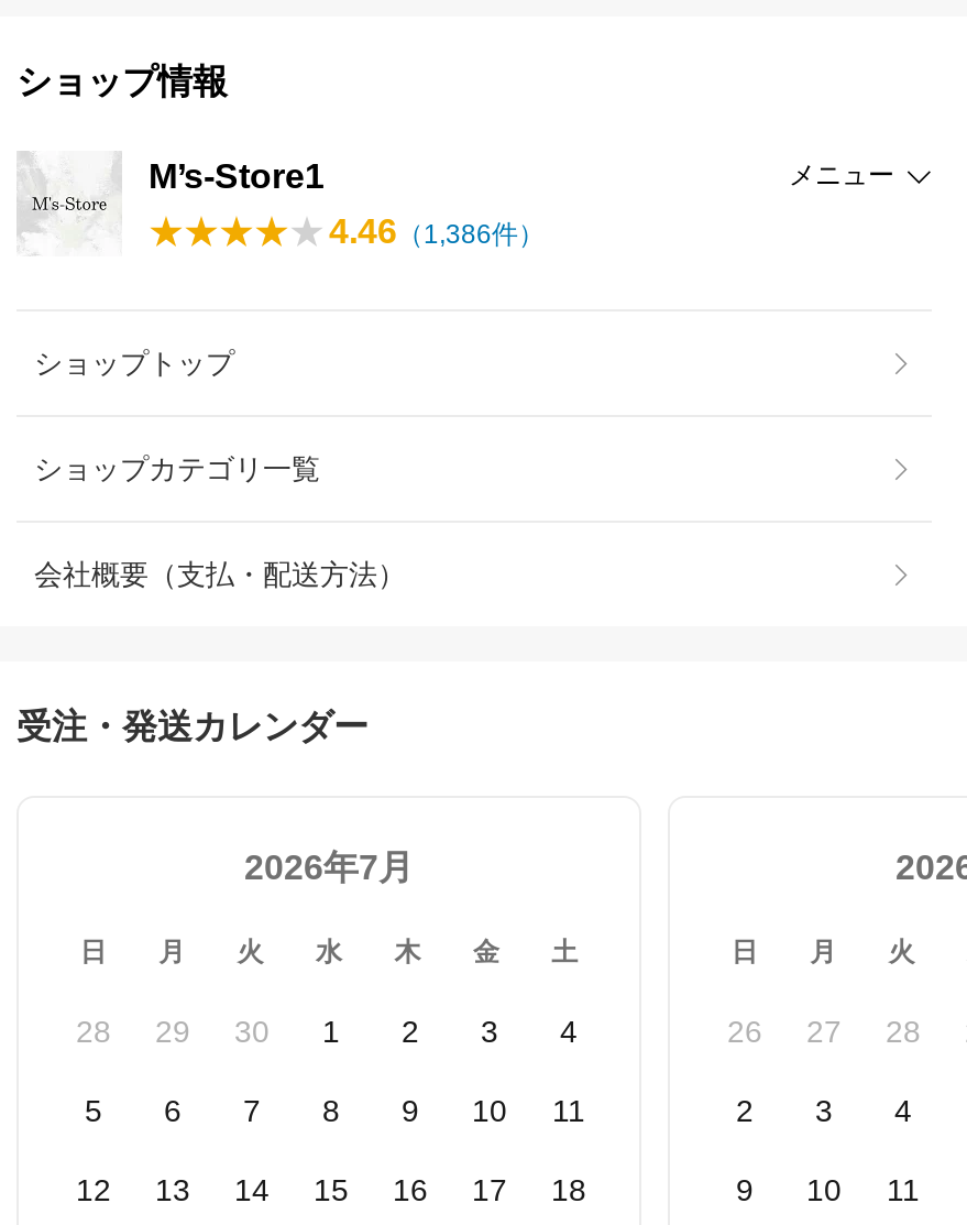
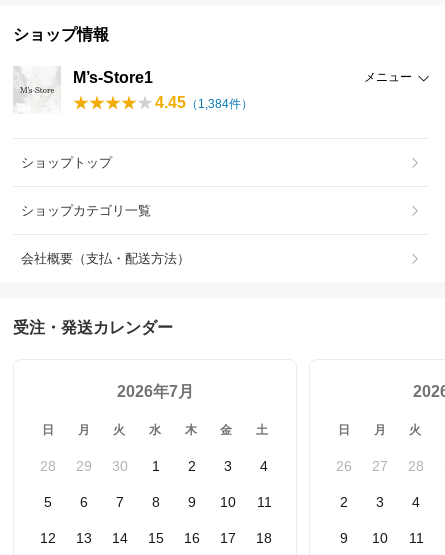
- 4.46（1,386件）
+ 4.45（1,384件）
